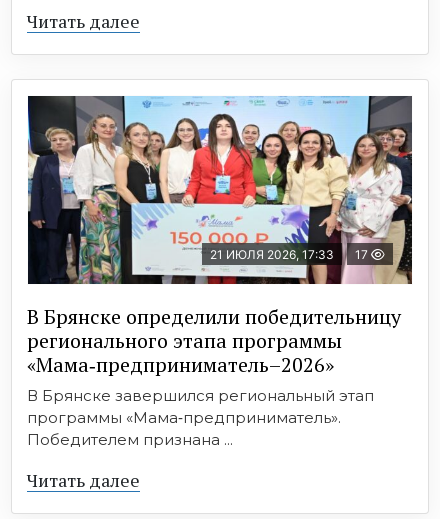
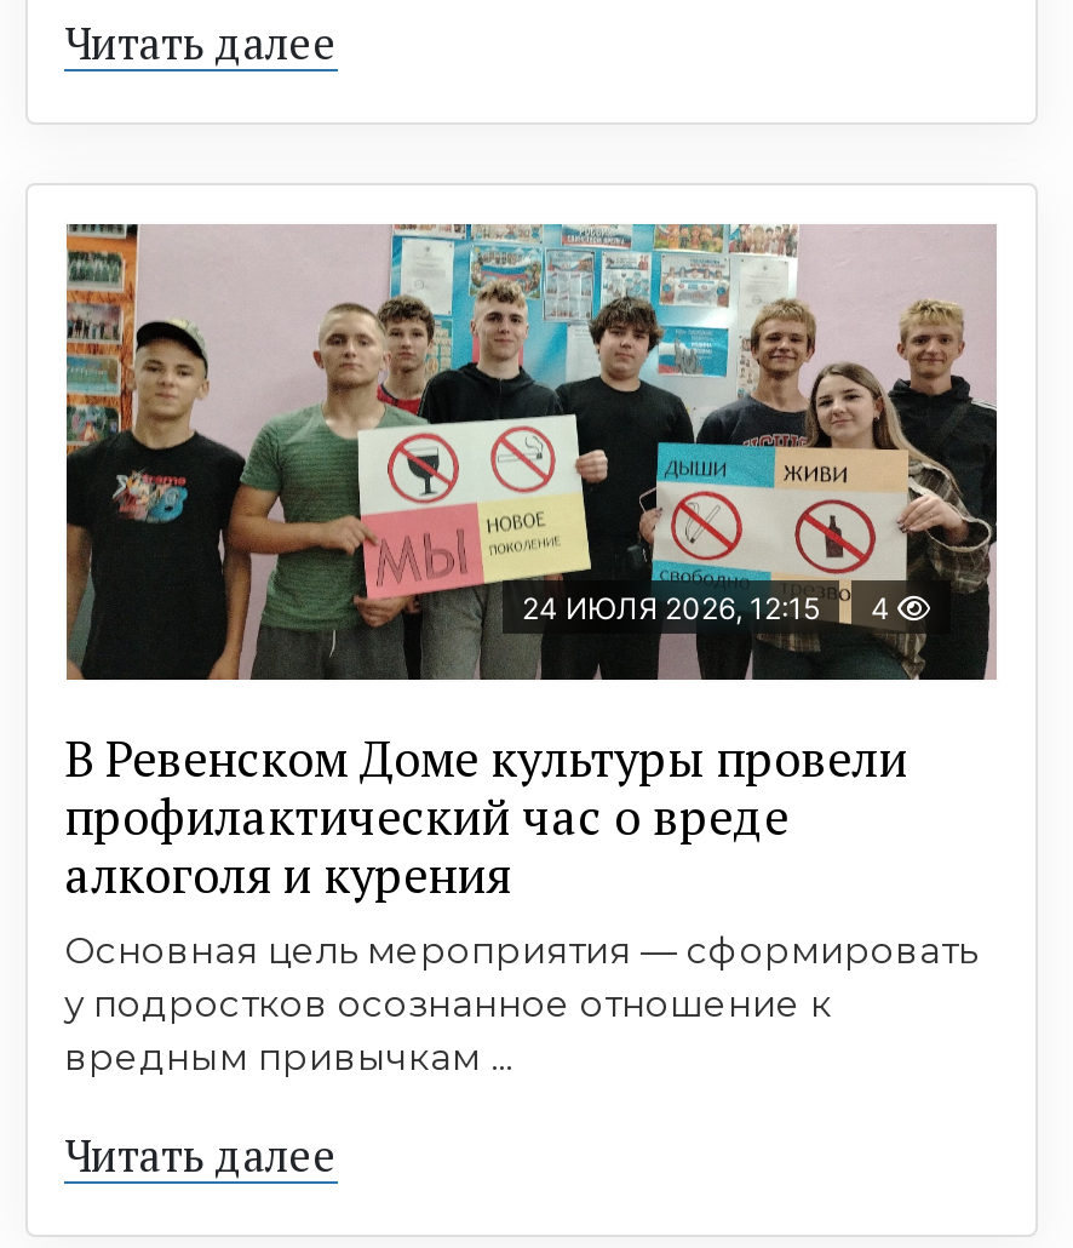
- [image]
- 21 ИЮЛЯ 2026, 17:33
- 17
+ [image]
+ 24 ИЮЛЯ 2026, 12:15
+ 4

- В Брянске определили победительницу
- регионального этапа программы
- «Мама‑предприниматель–2026»
- В Брянске завершился региональный этап
- программы «Мама‑предприниматель».
- Победителем признана ...
+ В Ревенском Доме культуры провели
+ профилактический час о вреде
+ алкоголя и курения
+ Основная цель мероприятия — сформировать
+ у подростков осознанное отношение к
+ вредным привычкам ...
